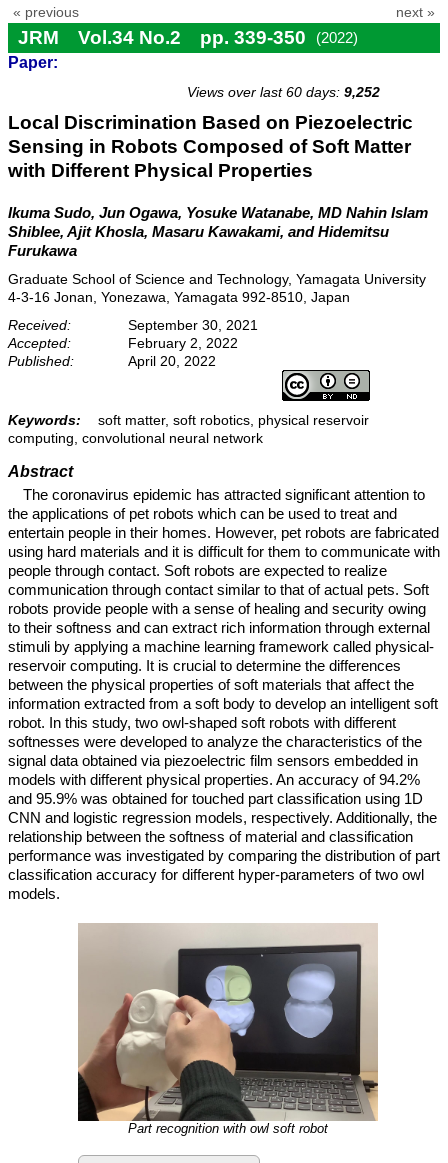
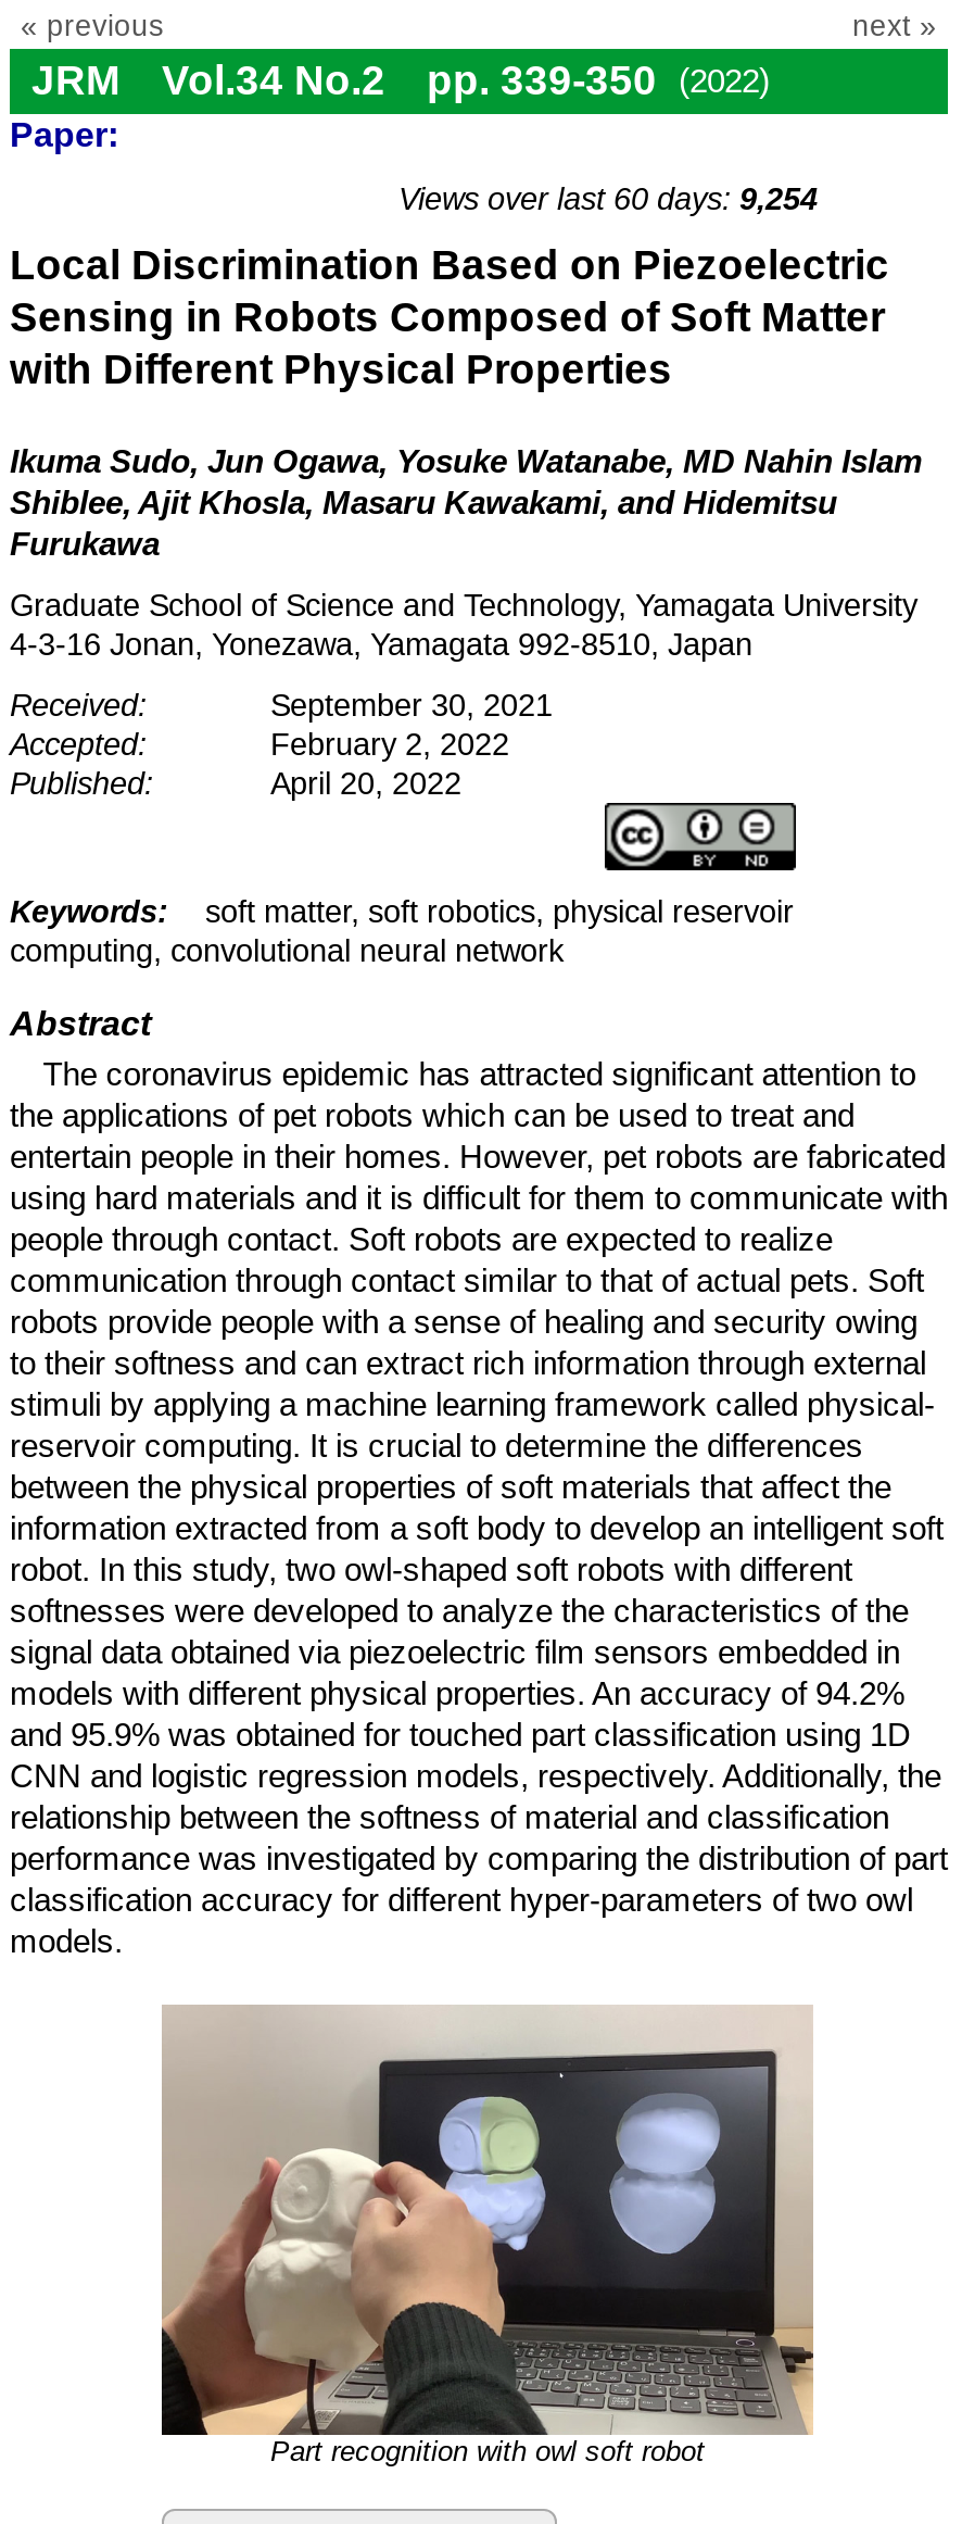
- Views over last 60 days: 9,252
+ Views over last 60 days: 9,254
